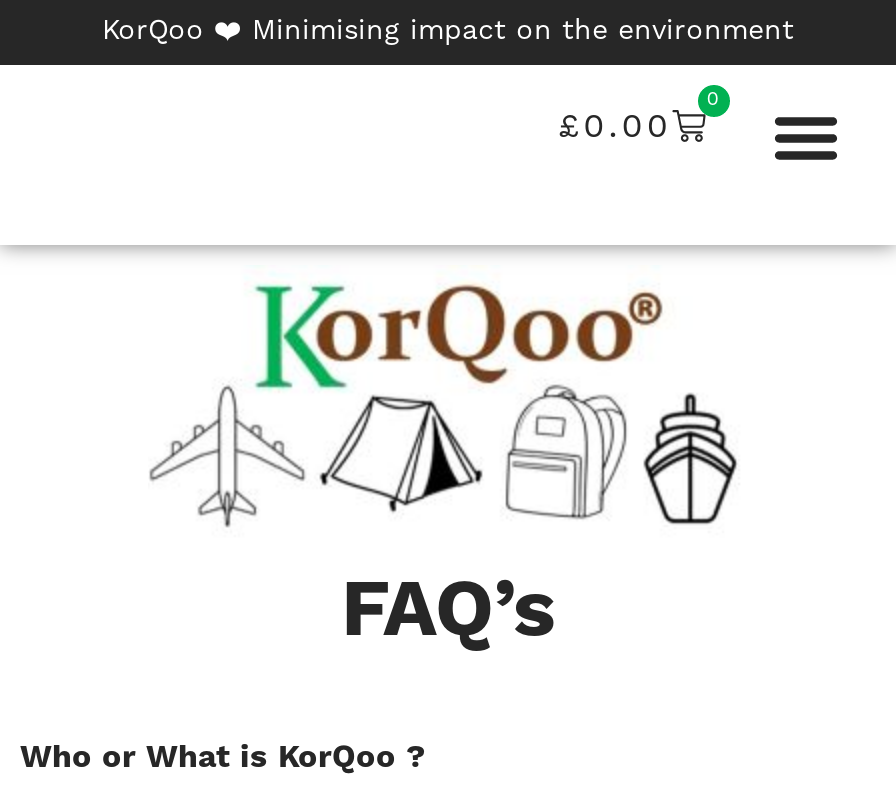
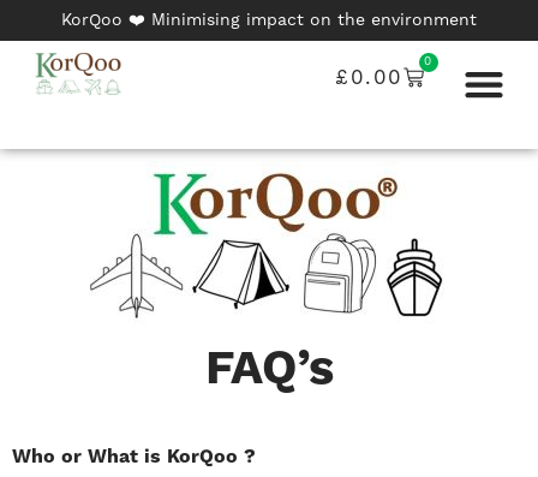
+ [image]
